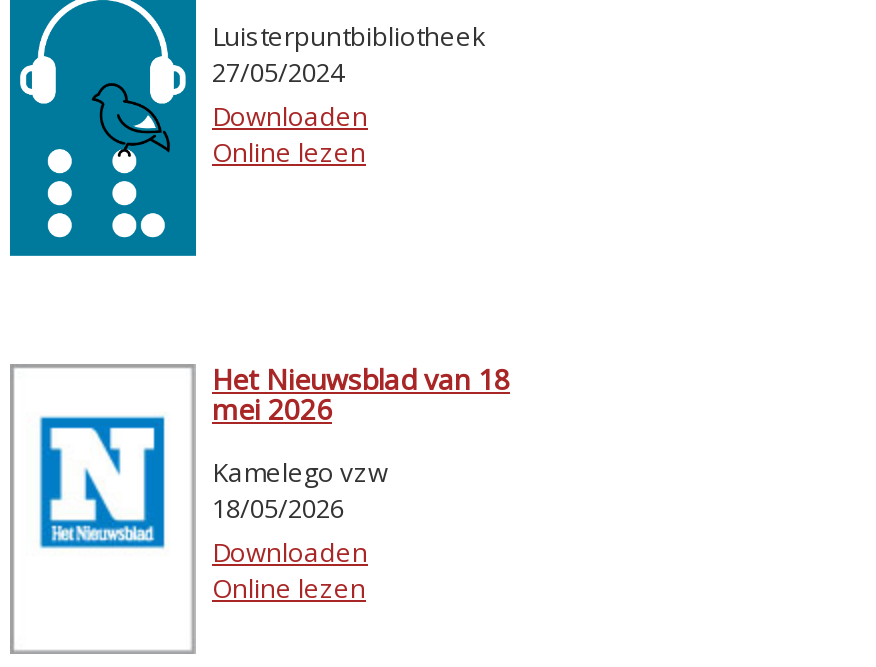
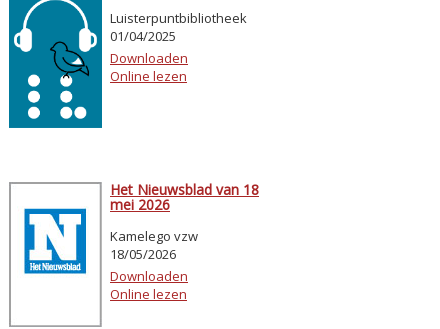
- 27/05/2024
+ 01/04/2025
